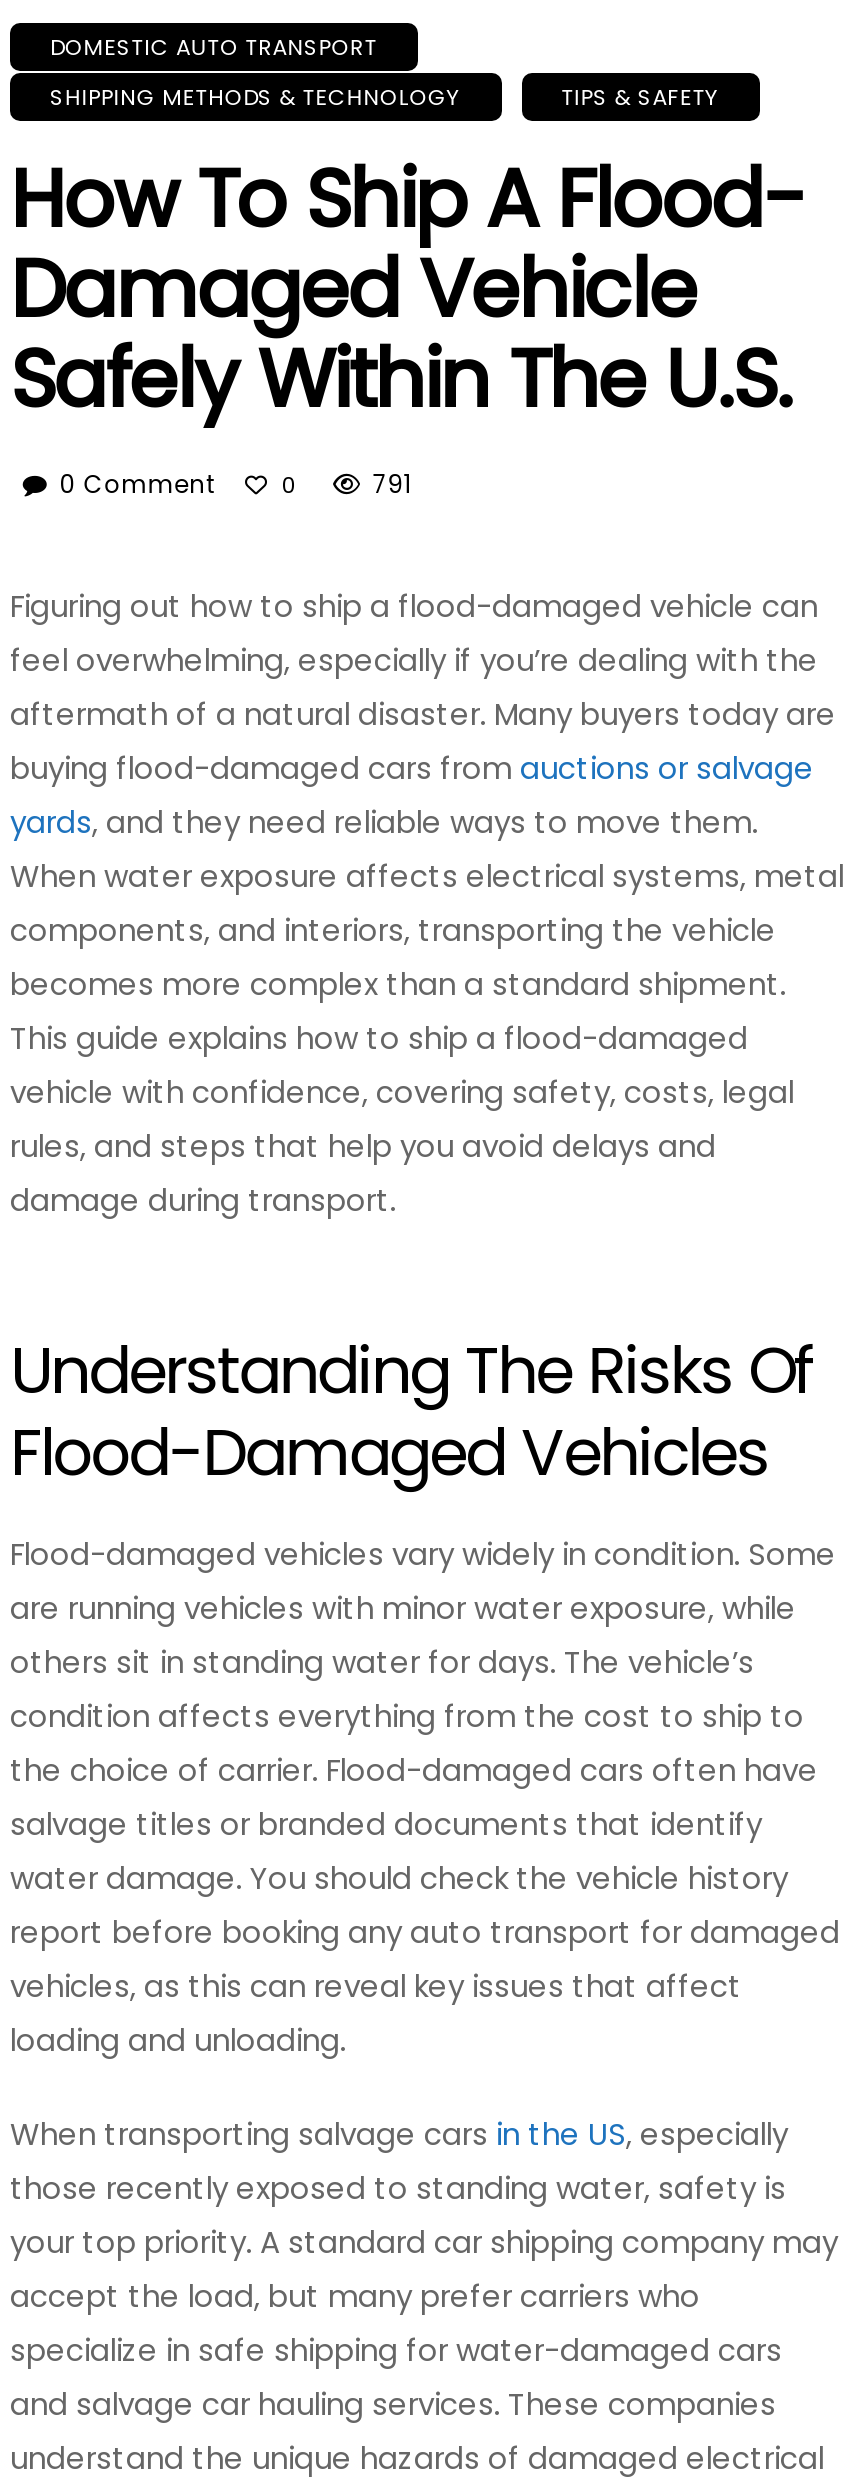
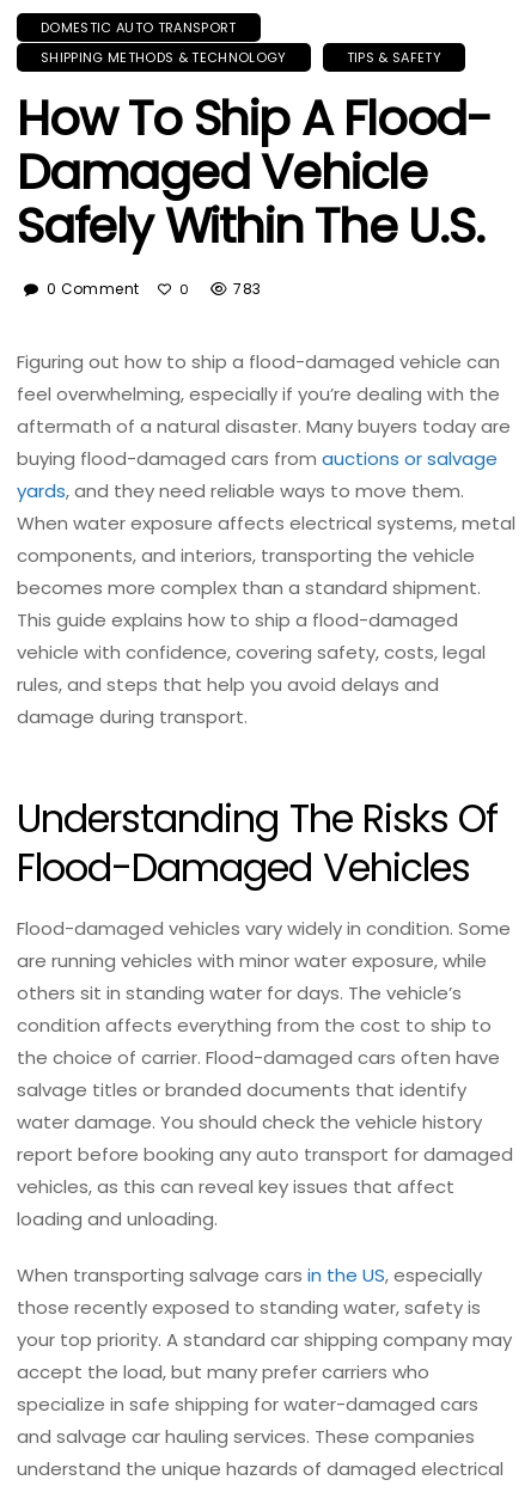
- 791
+ 783
